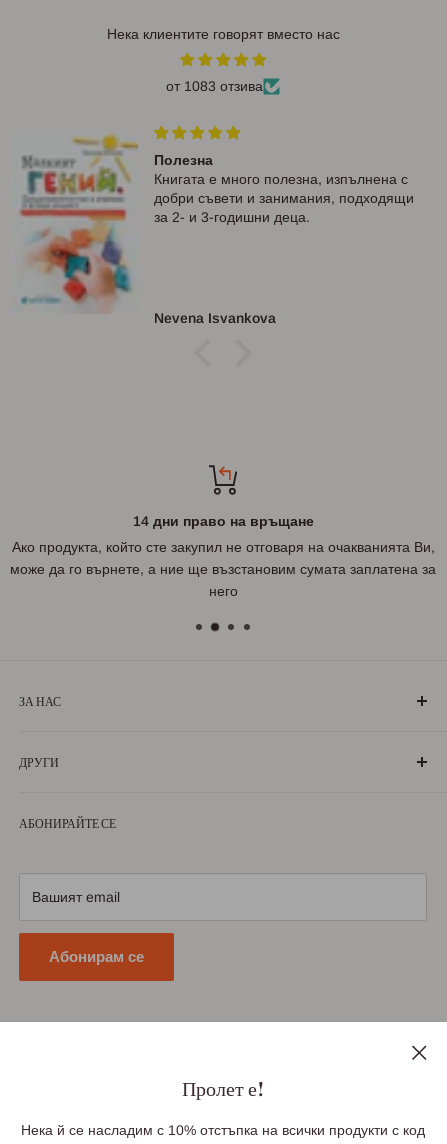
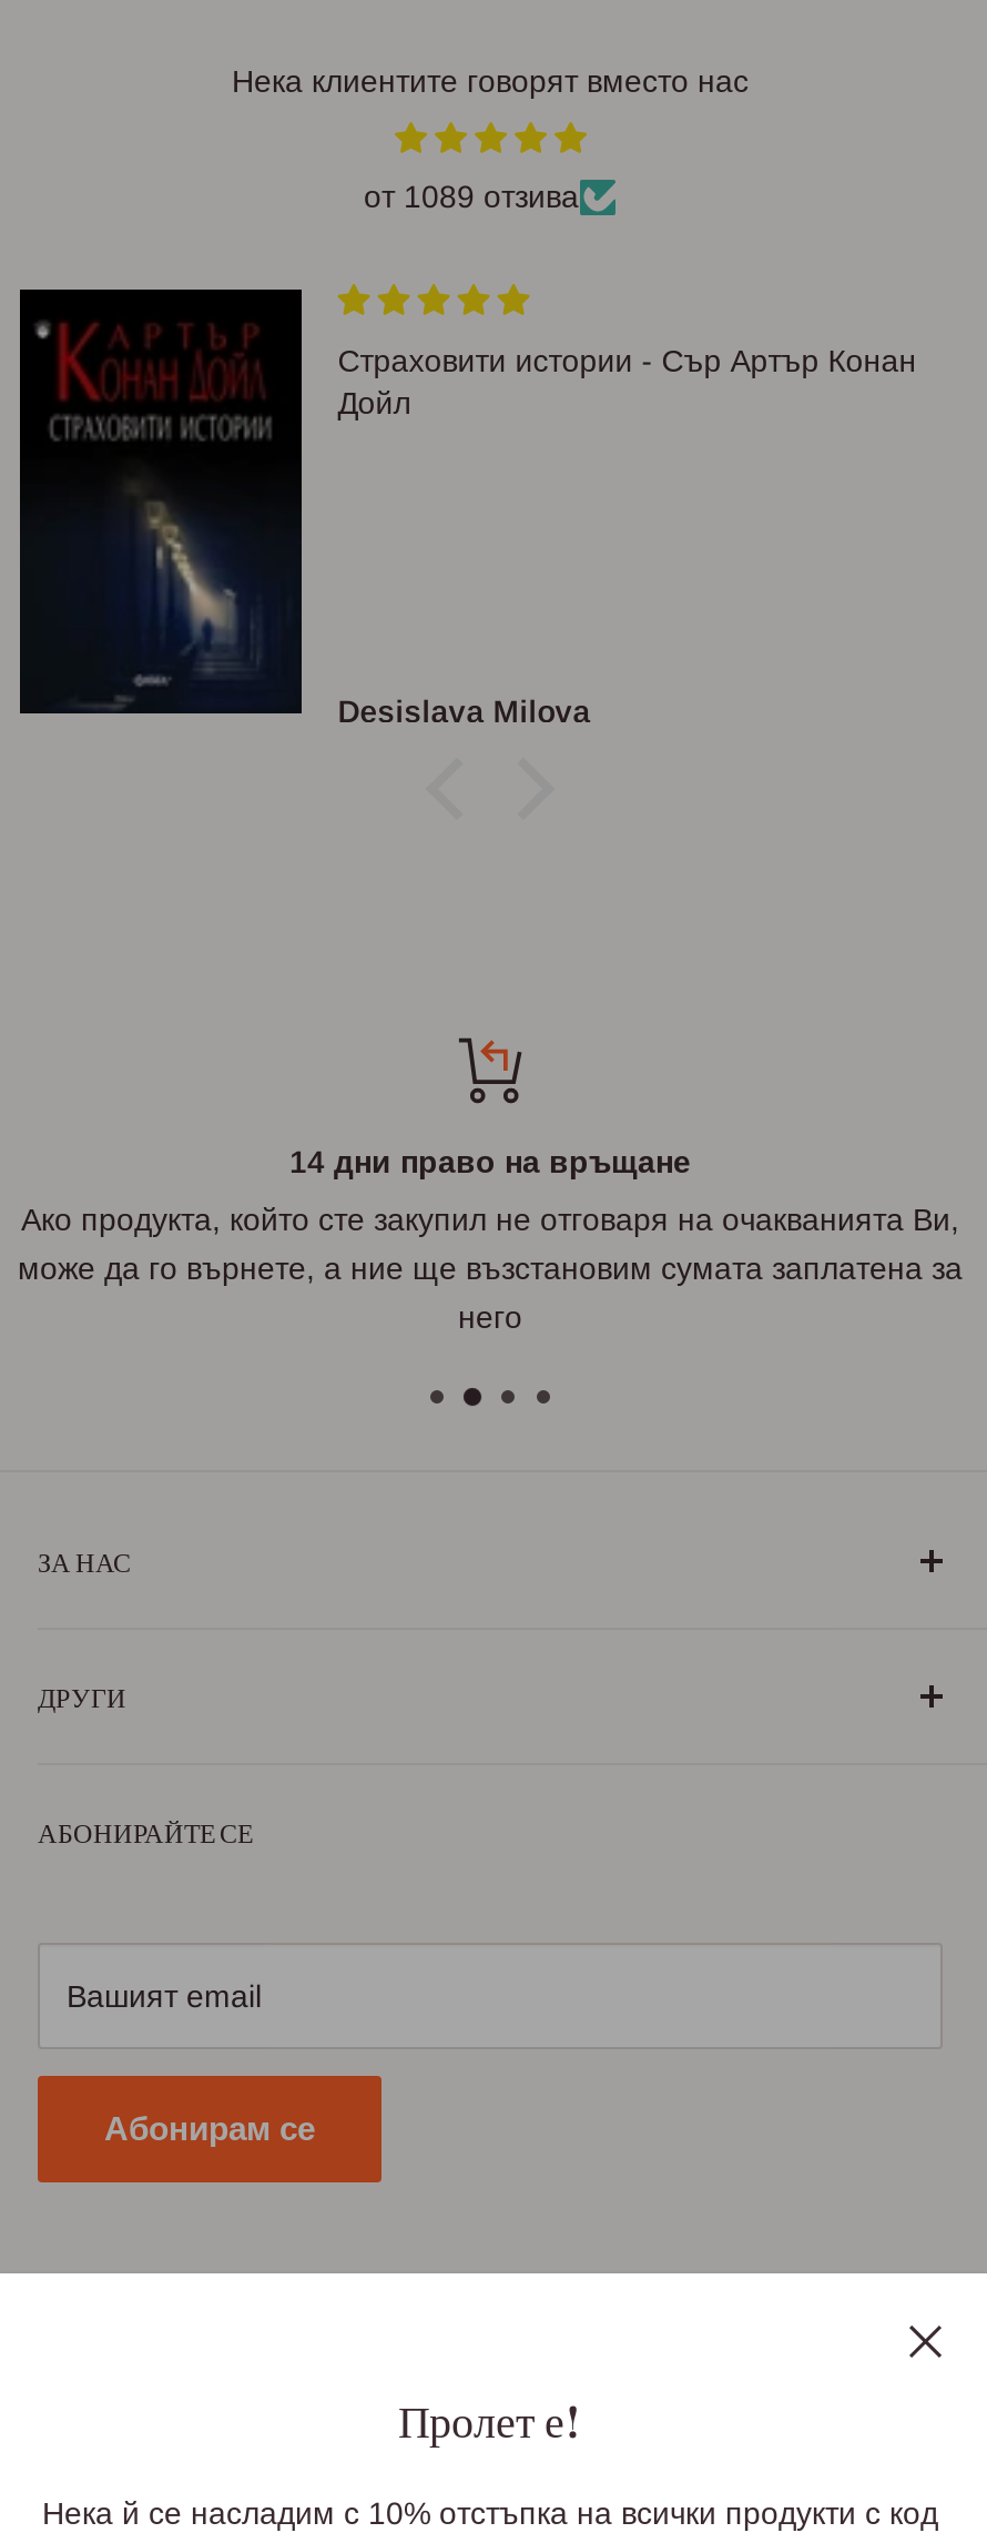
- от 1083 отзива
+ от 1089 отзива

- [image]
- Полезна
- Книгата е много полезна, изпълнена с
- добри съвети и занимания, подходящи
- за 2- и 3-годишни деца.
+ [image]
+ Страховити истории - Сър Артър Конан
+ Дойл

- Nevena Isyankova
+ Desislava Milova
